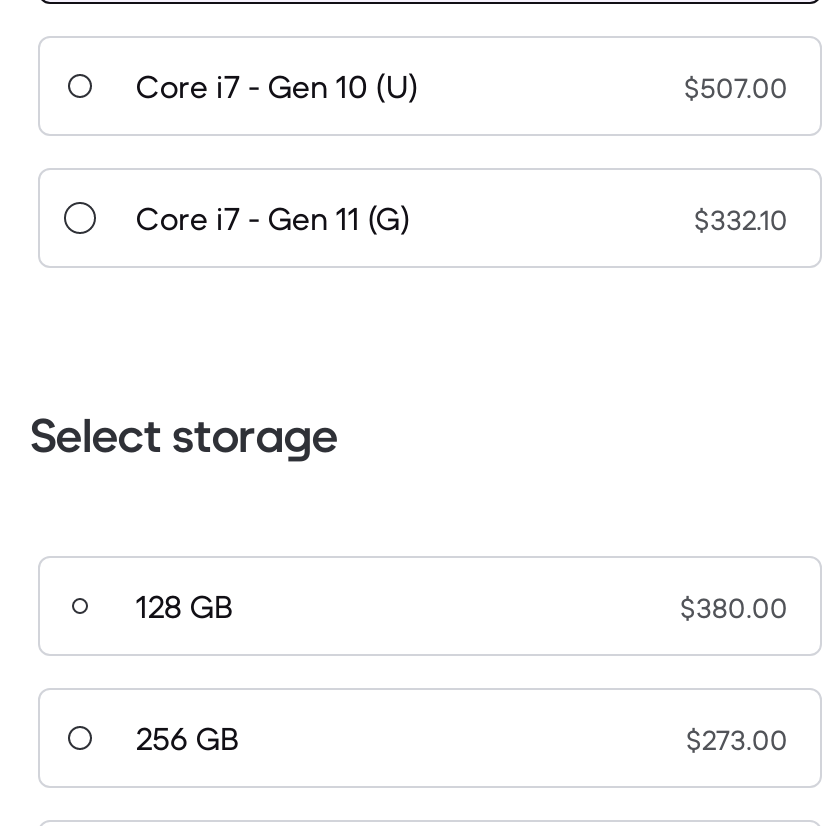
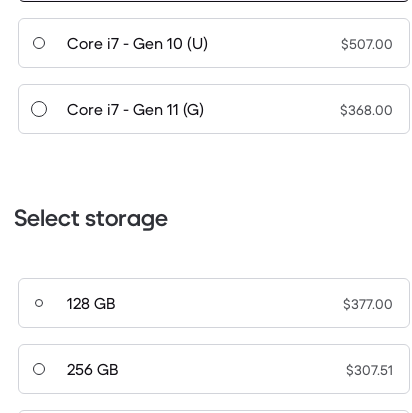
- $332.10
+ $368.00

- $380.00
+ $377.00

- $273.00
+ $307.51
